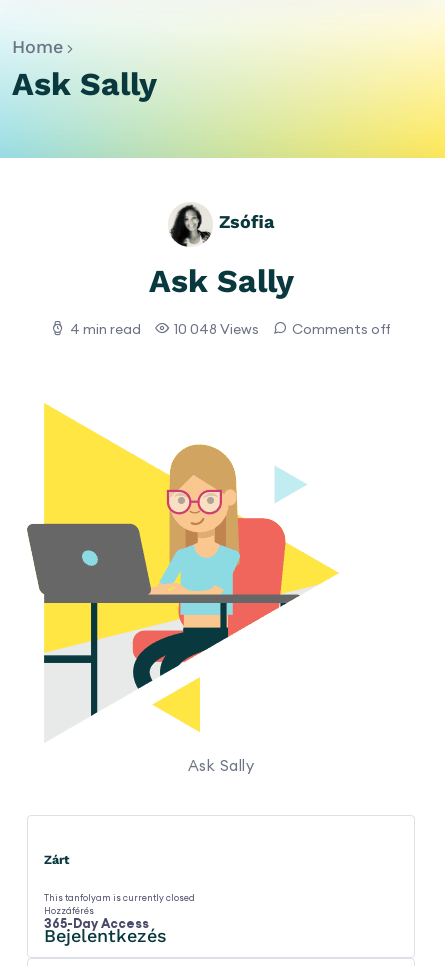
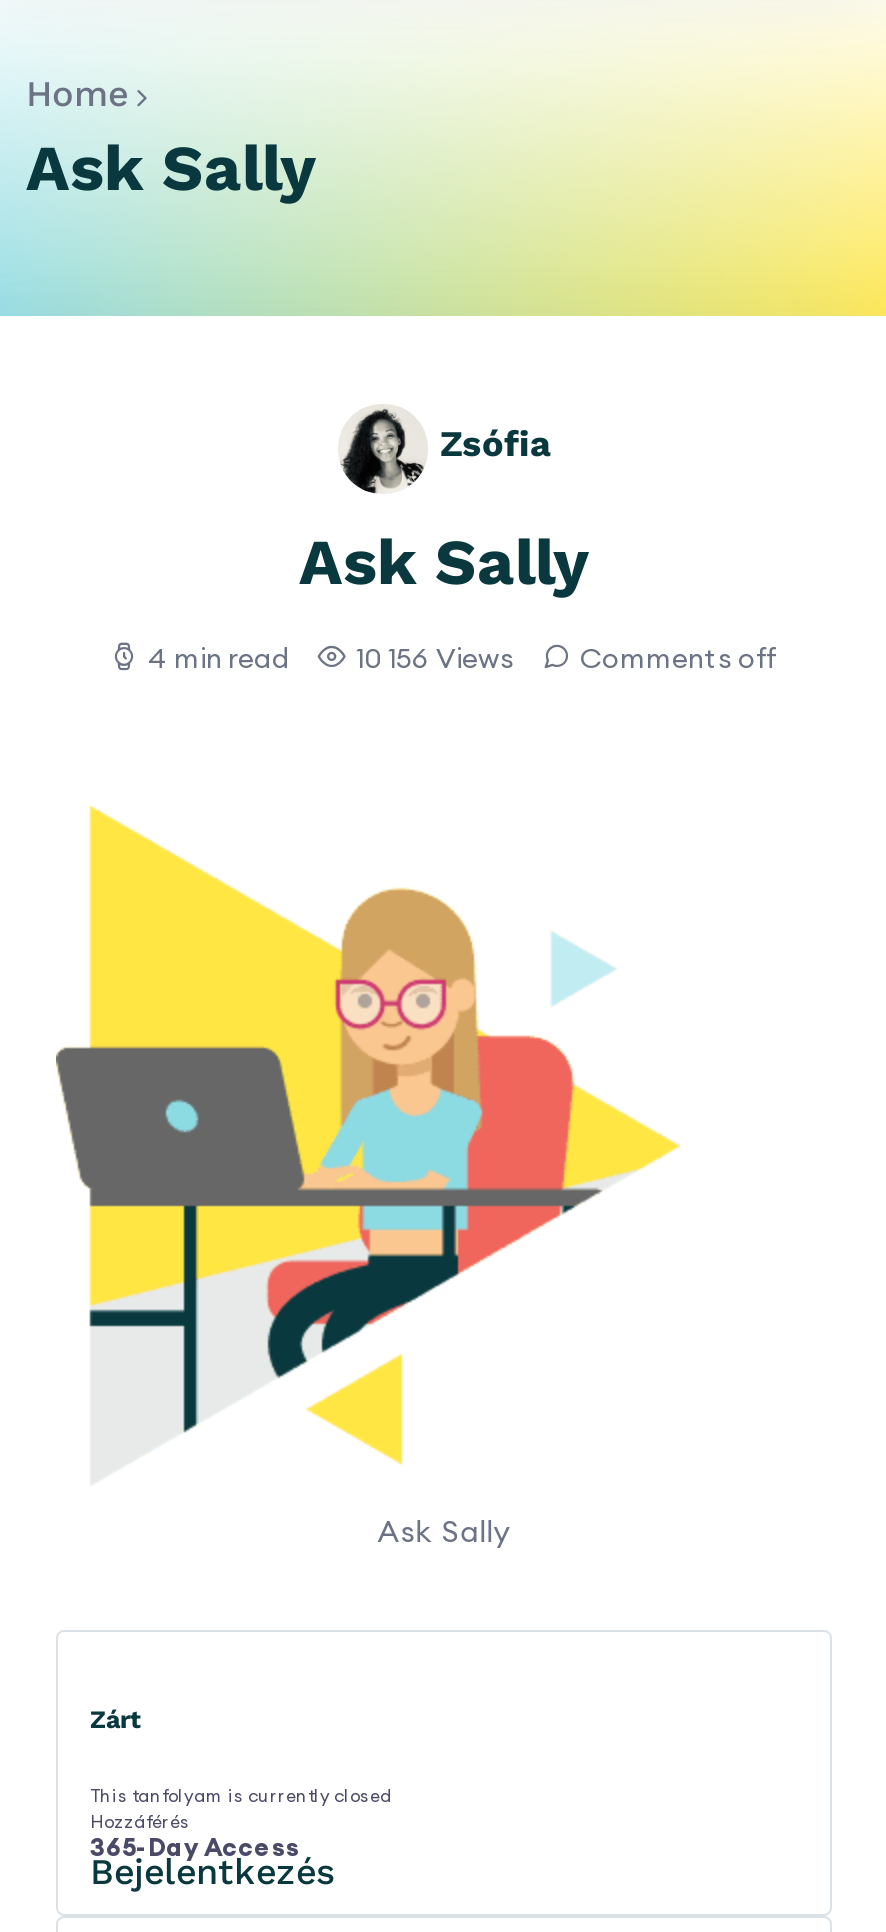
- 4 min read 10 048 Views Comments off
+ 4 min read 10 156 Views Comments off
